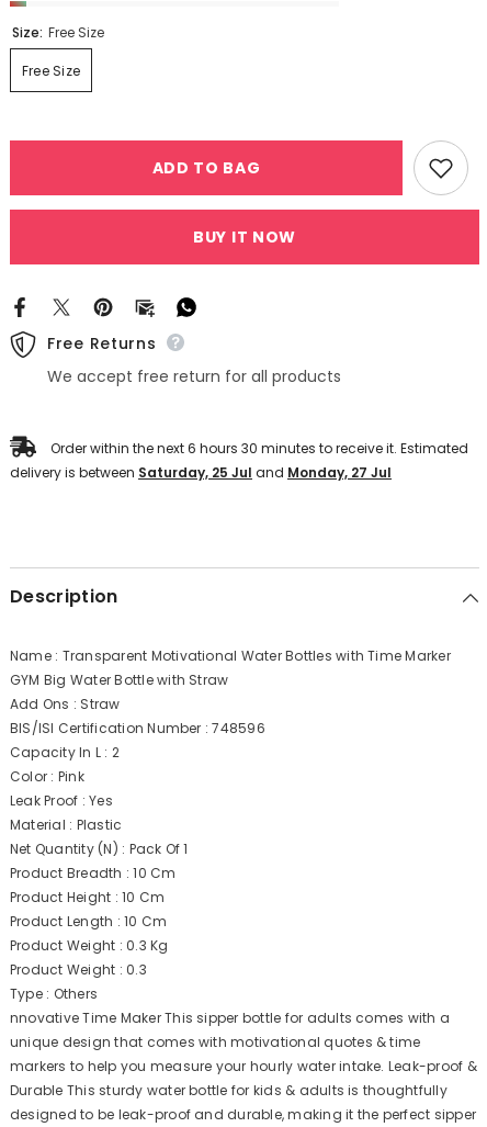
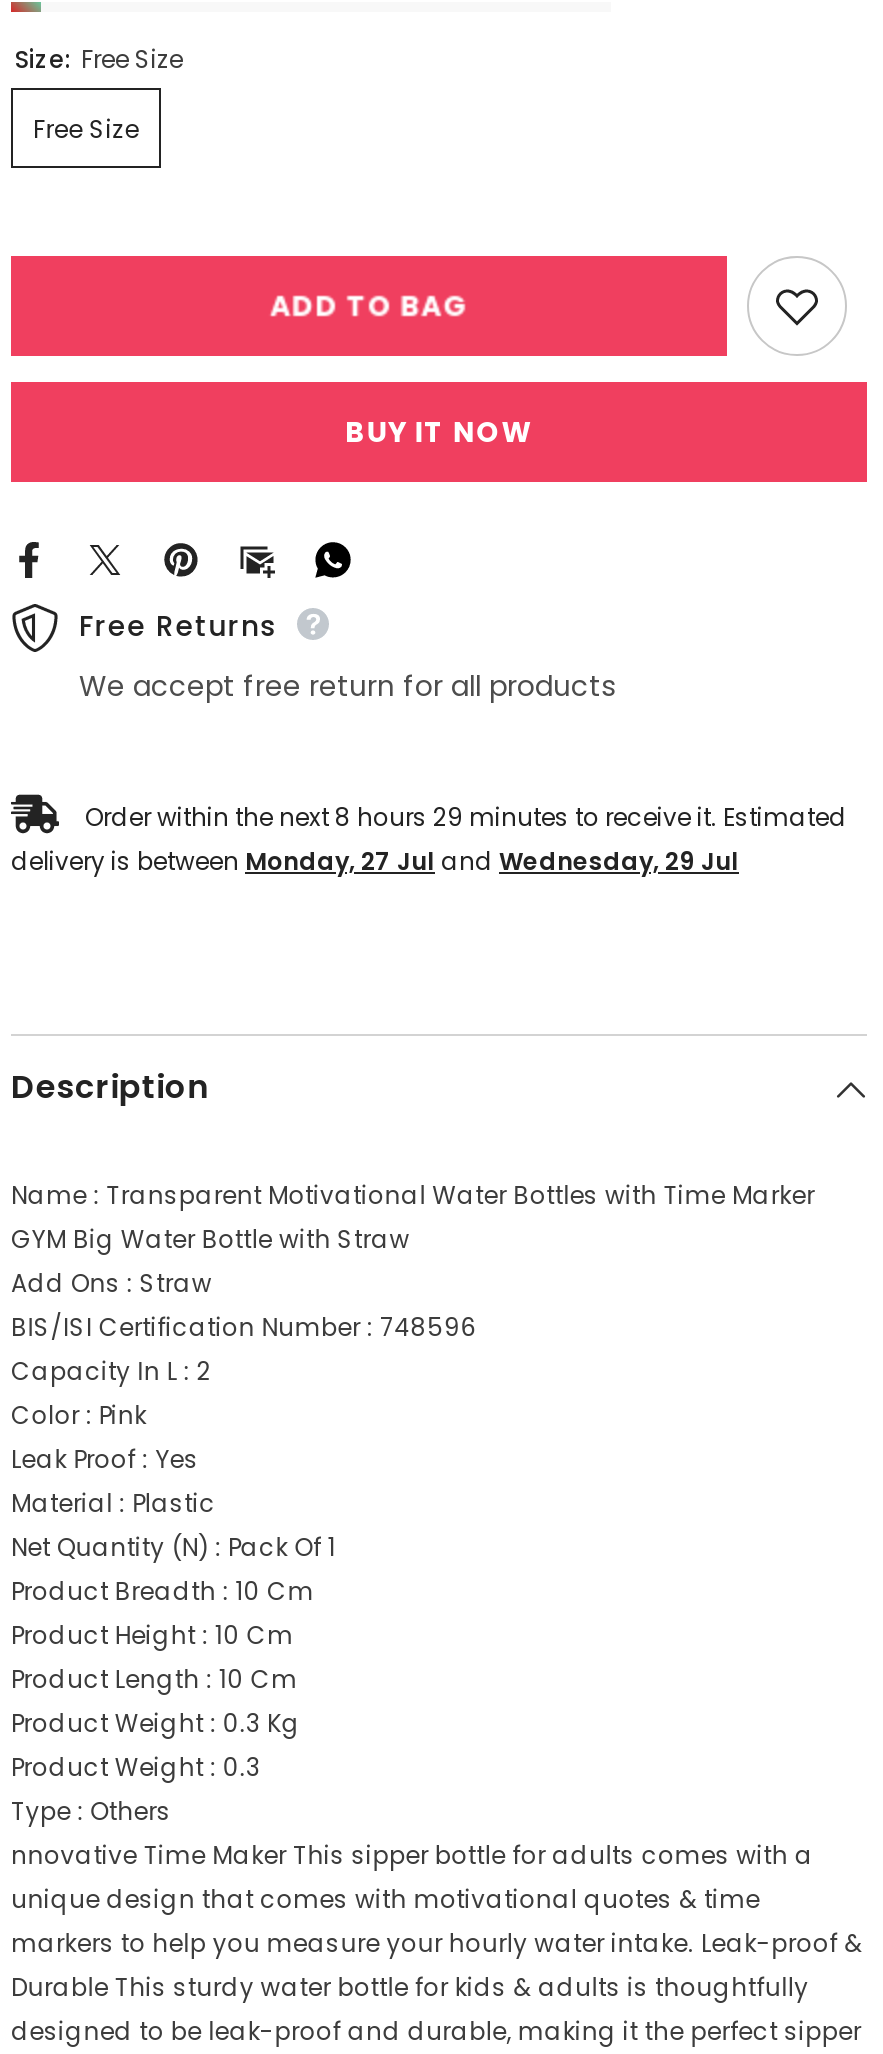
- Order within the next 6 hours 30 minutes to receive it. Estimated
+ Order within the next 8 hours 29 minutes to receive it. Estimated

- delivery is between Saturday, 25 Jul and Monday, 27 Jul
+ delivery is between Monday, 27 Jul and Wednesday, 29 Jul
